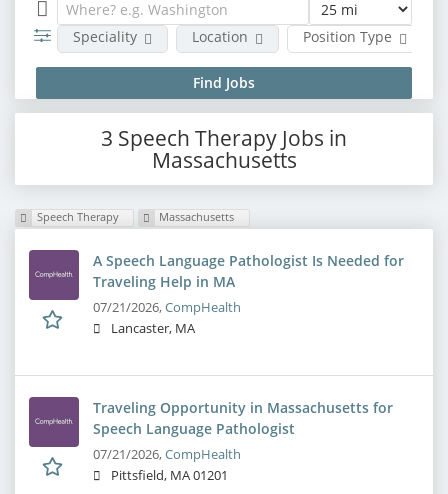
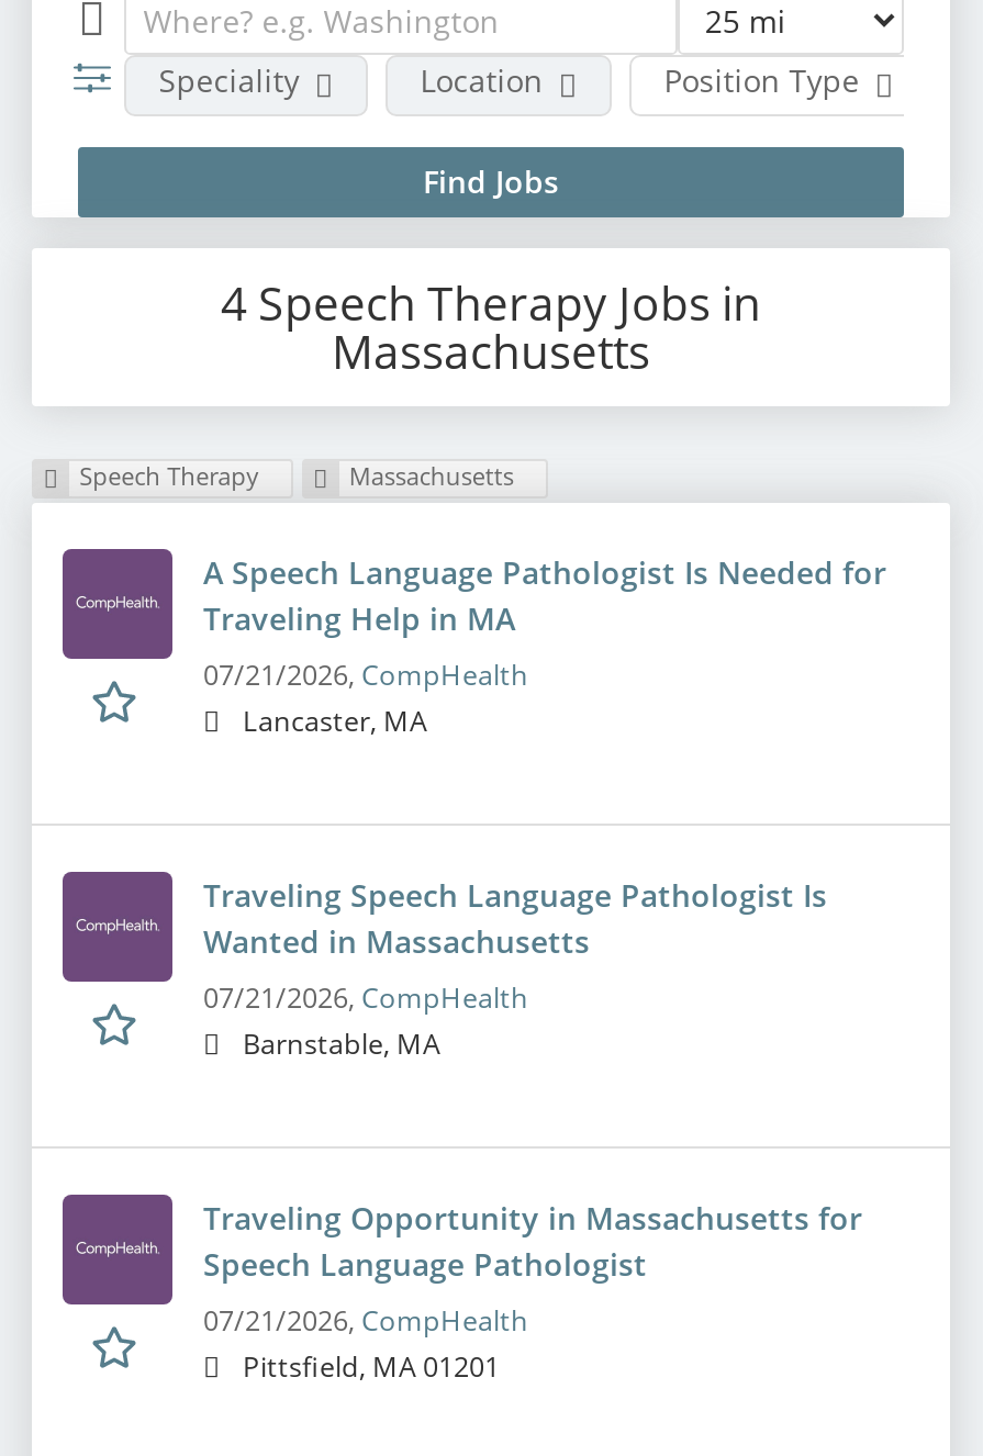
- 3 Speech Therapy Jobs in
+ 4 Speech Therapy Jobs in

+ Traveling Speech Language Pathologist Is
+ Wanted in Massachusetts
+ 07/21/2026, CompHealth
+ Barnstable, MA
